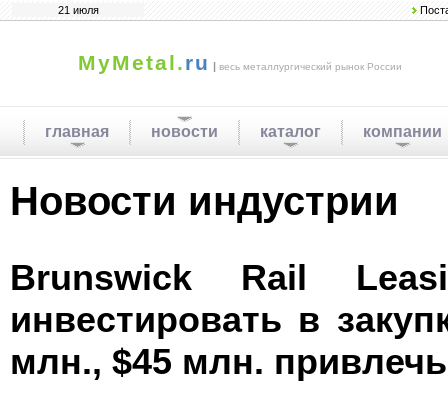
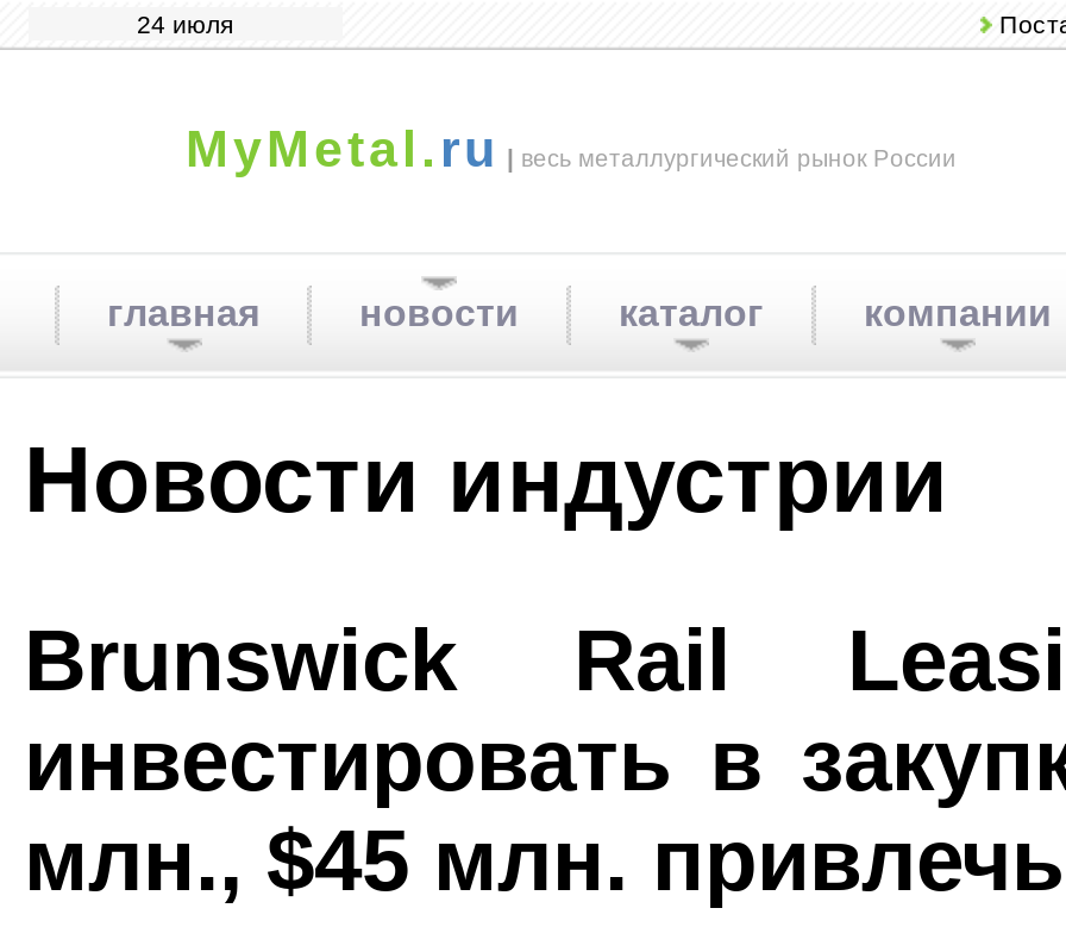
- 21 июля
+ 24 июля
